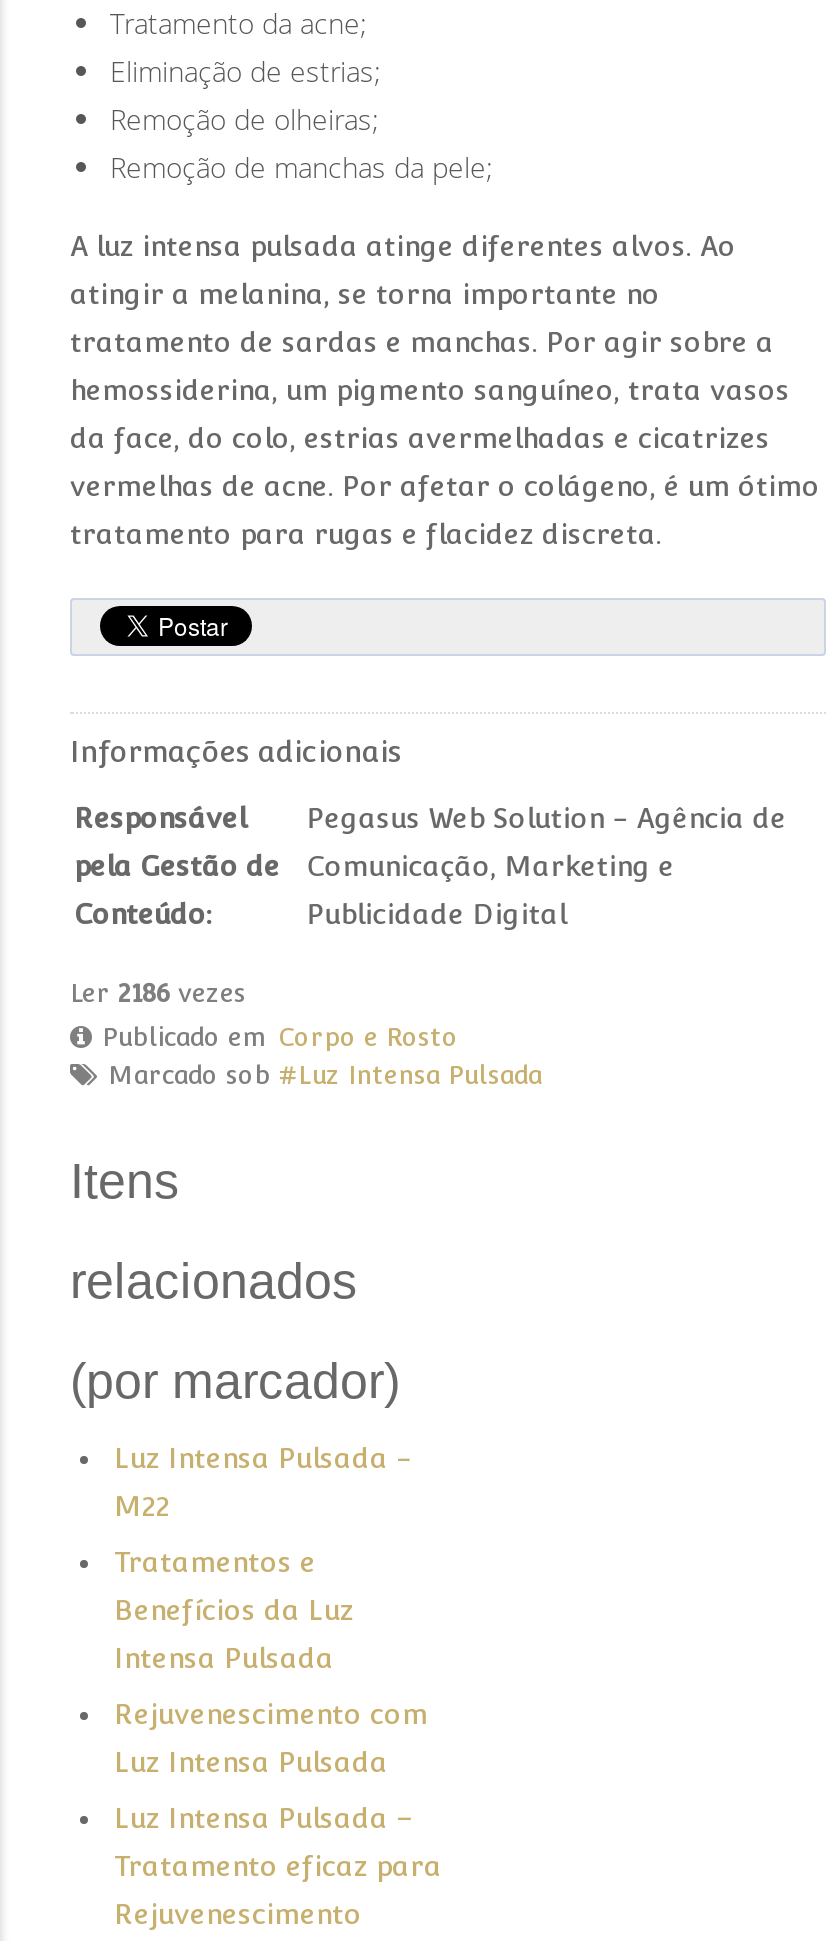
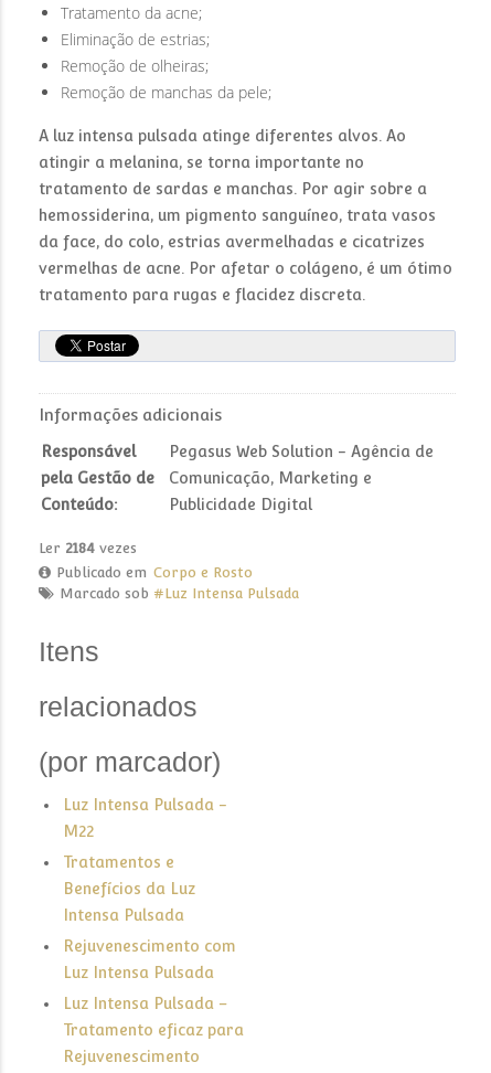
- Ler 2186 vezes
+ Ler 2184 vezes
